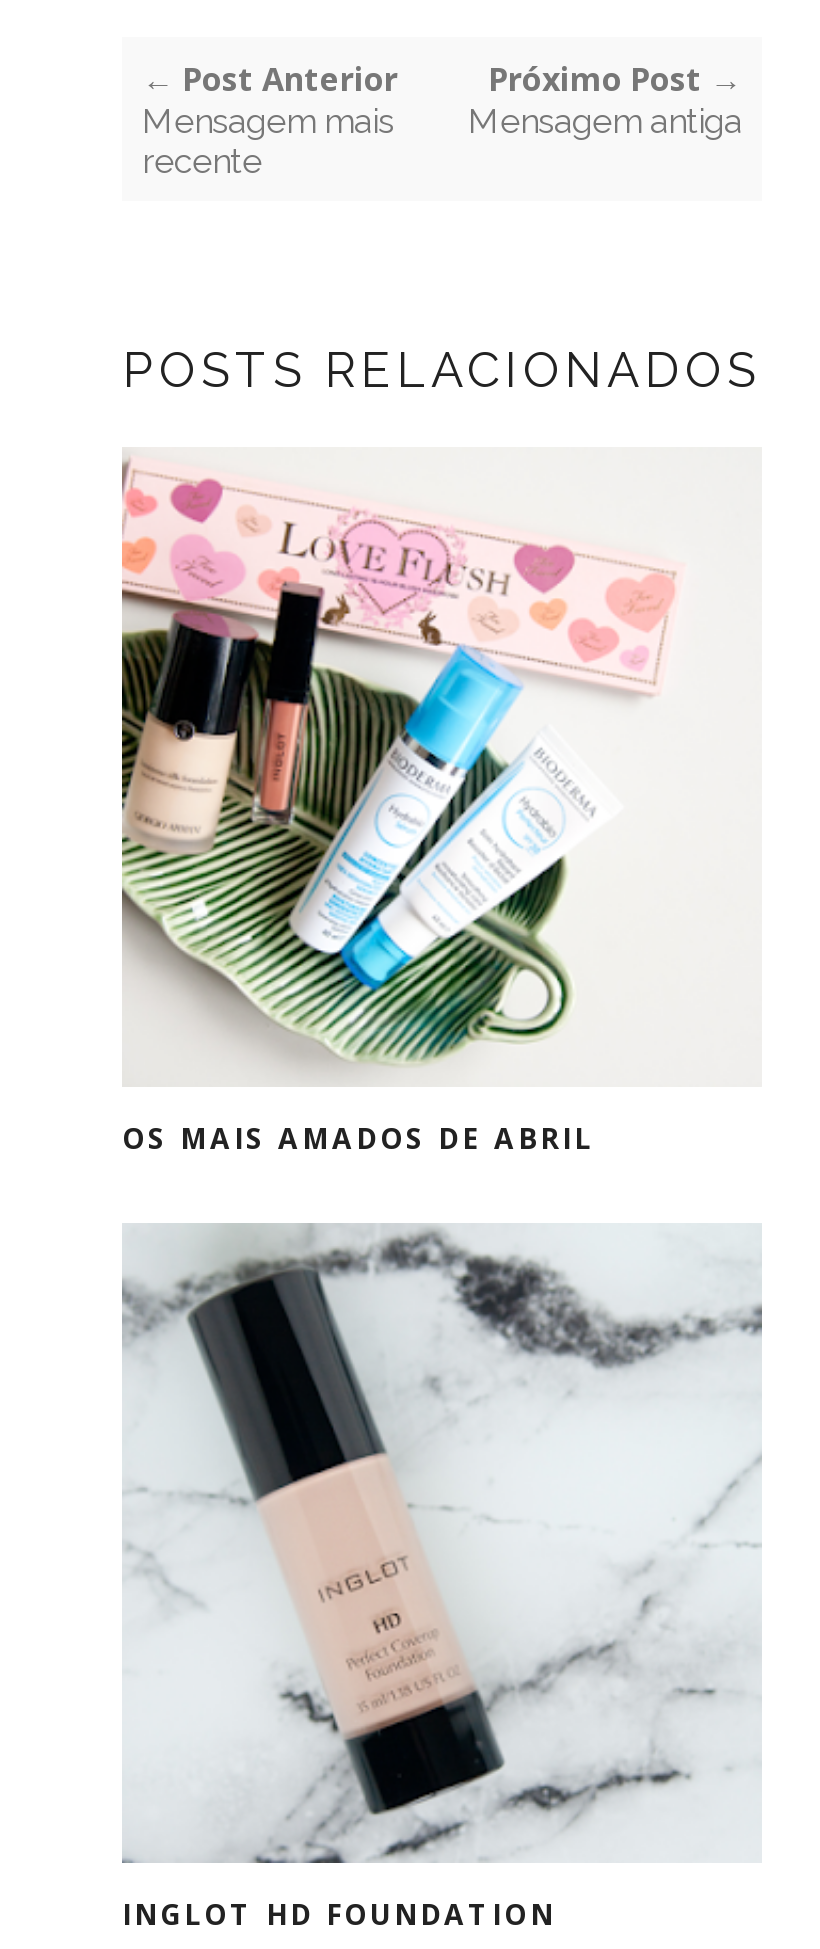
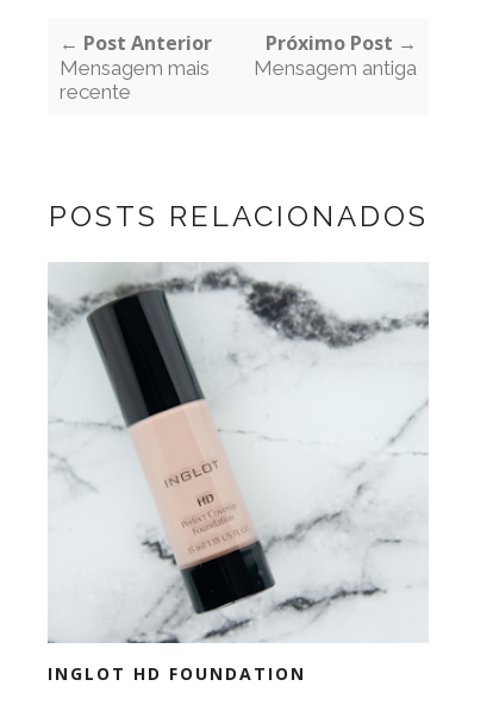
- [image]
- OS MAIS AMADOS DE ABRIL
